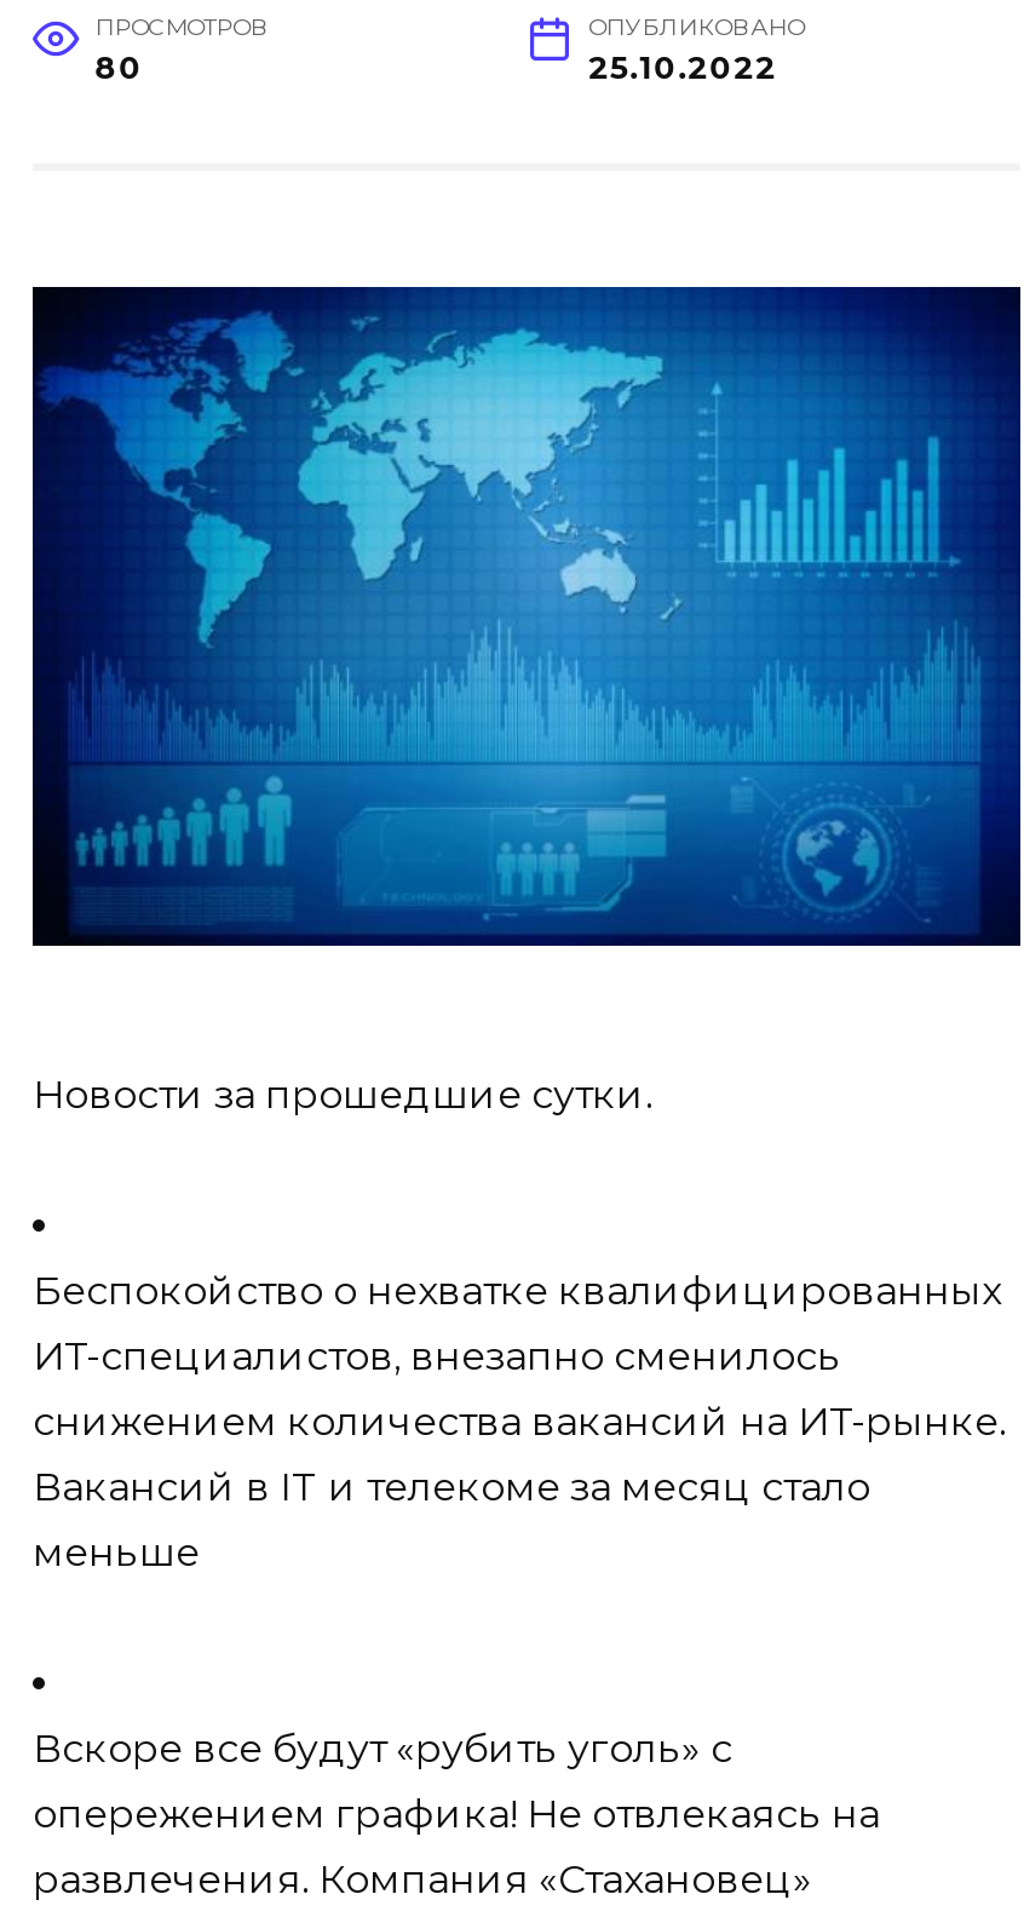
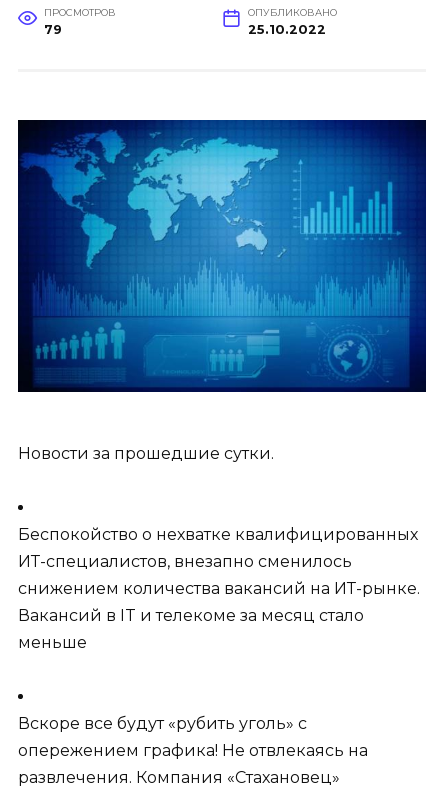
- 80
+ 79
